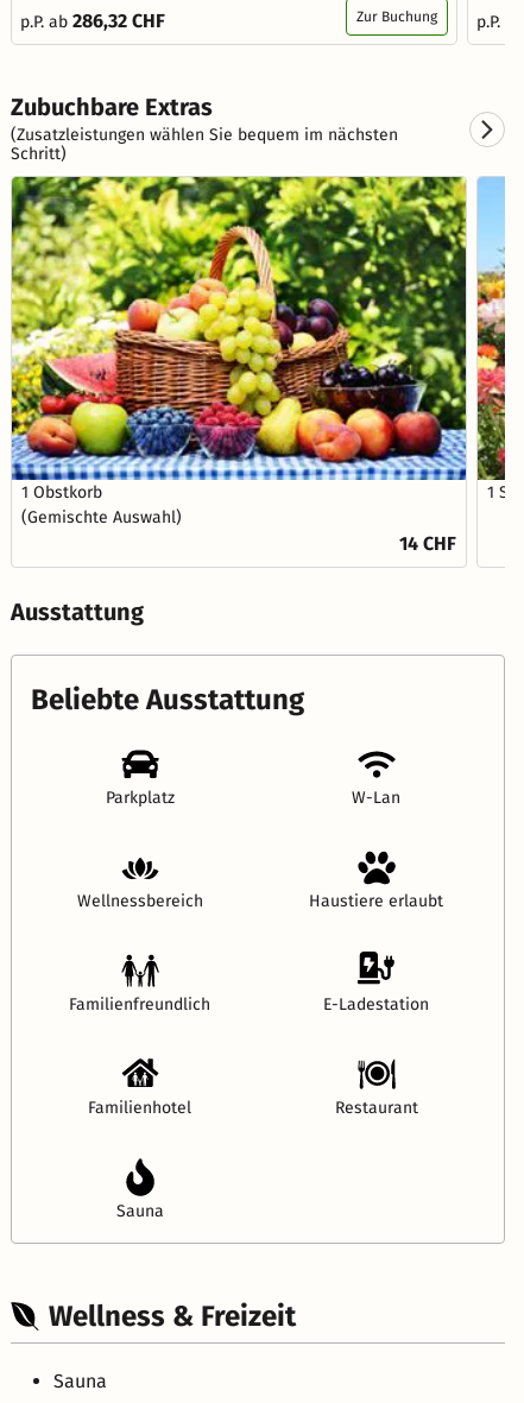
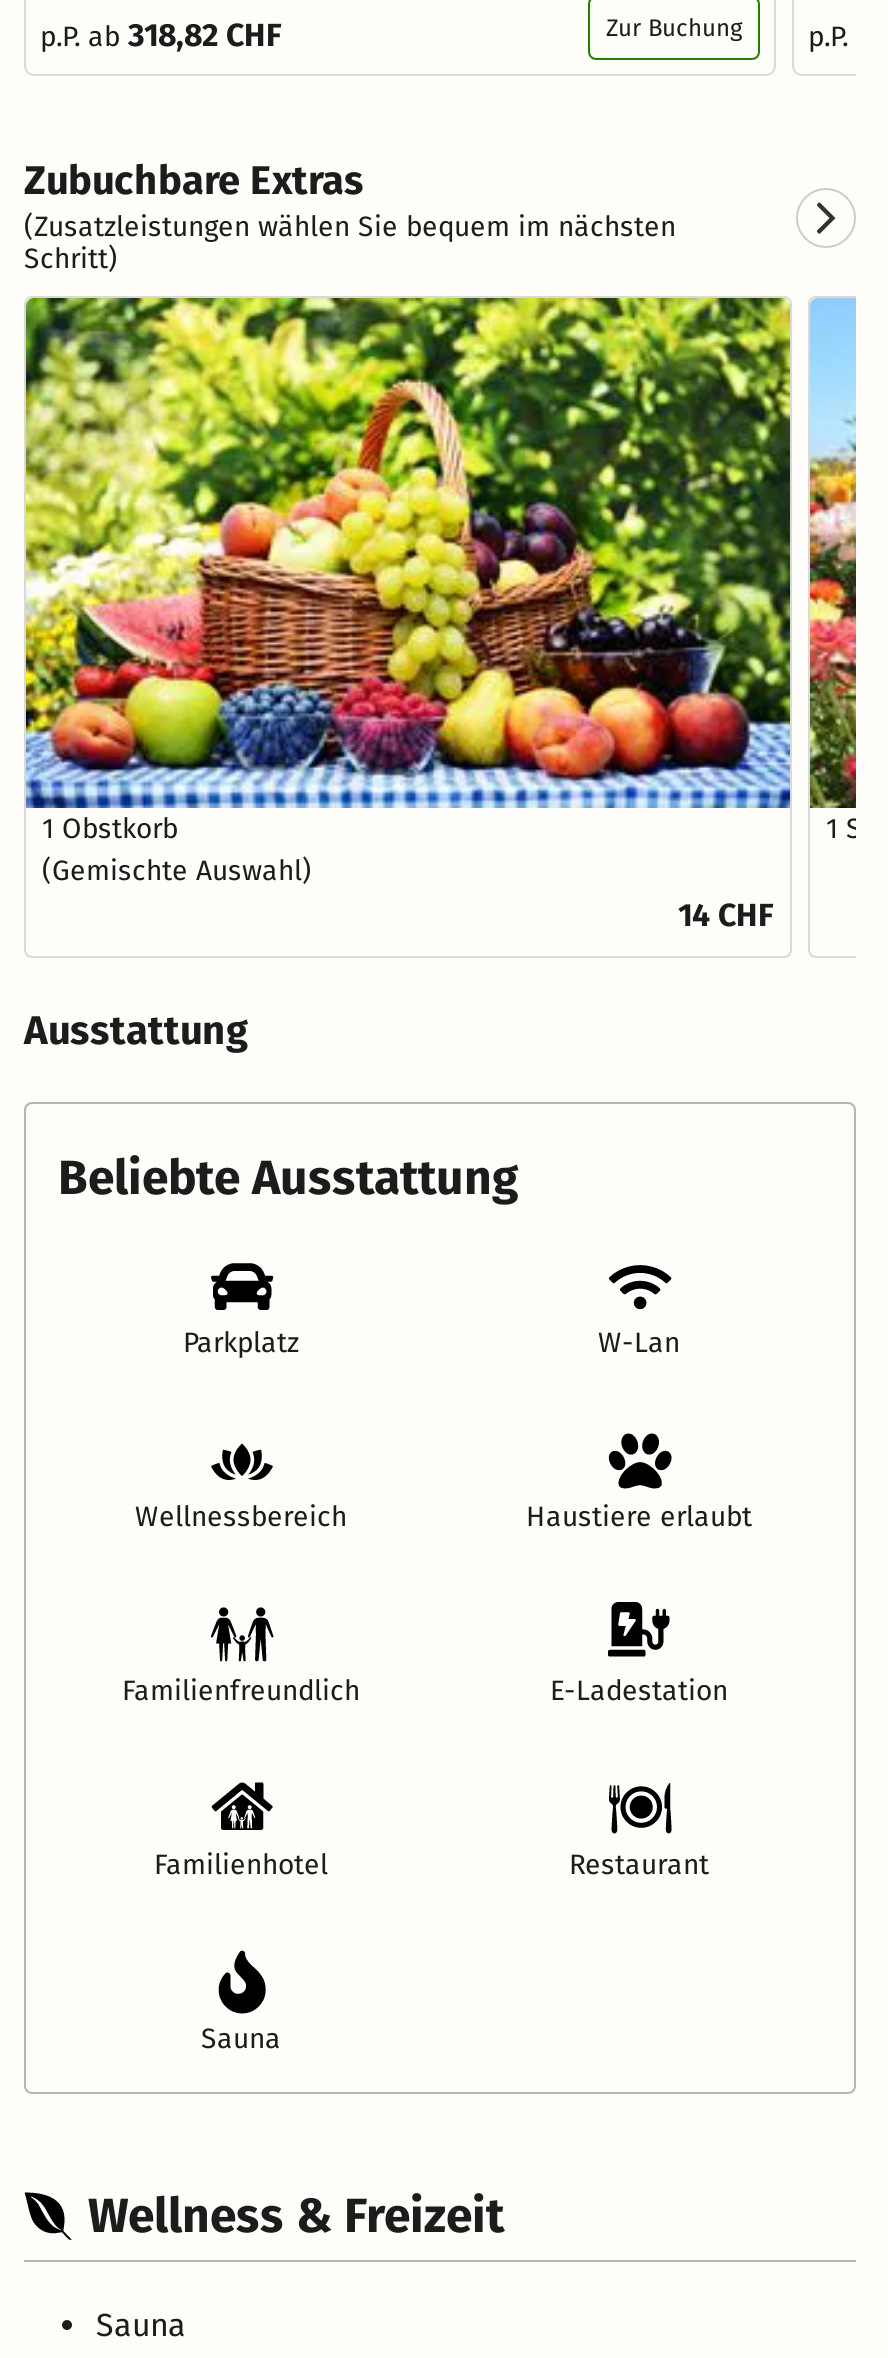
- p.P. ab 286,32 CHF
+ p.P. ab 318,82 CHF
